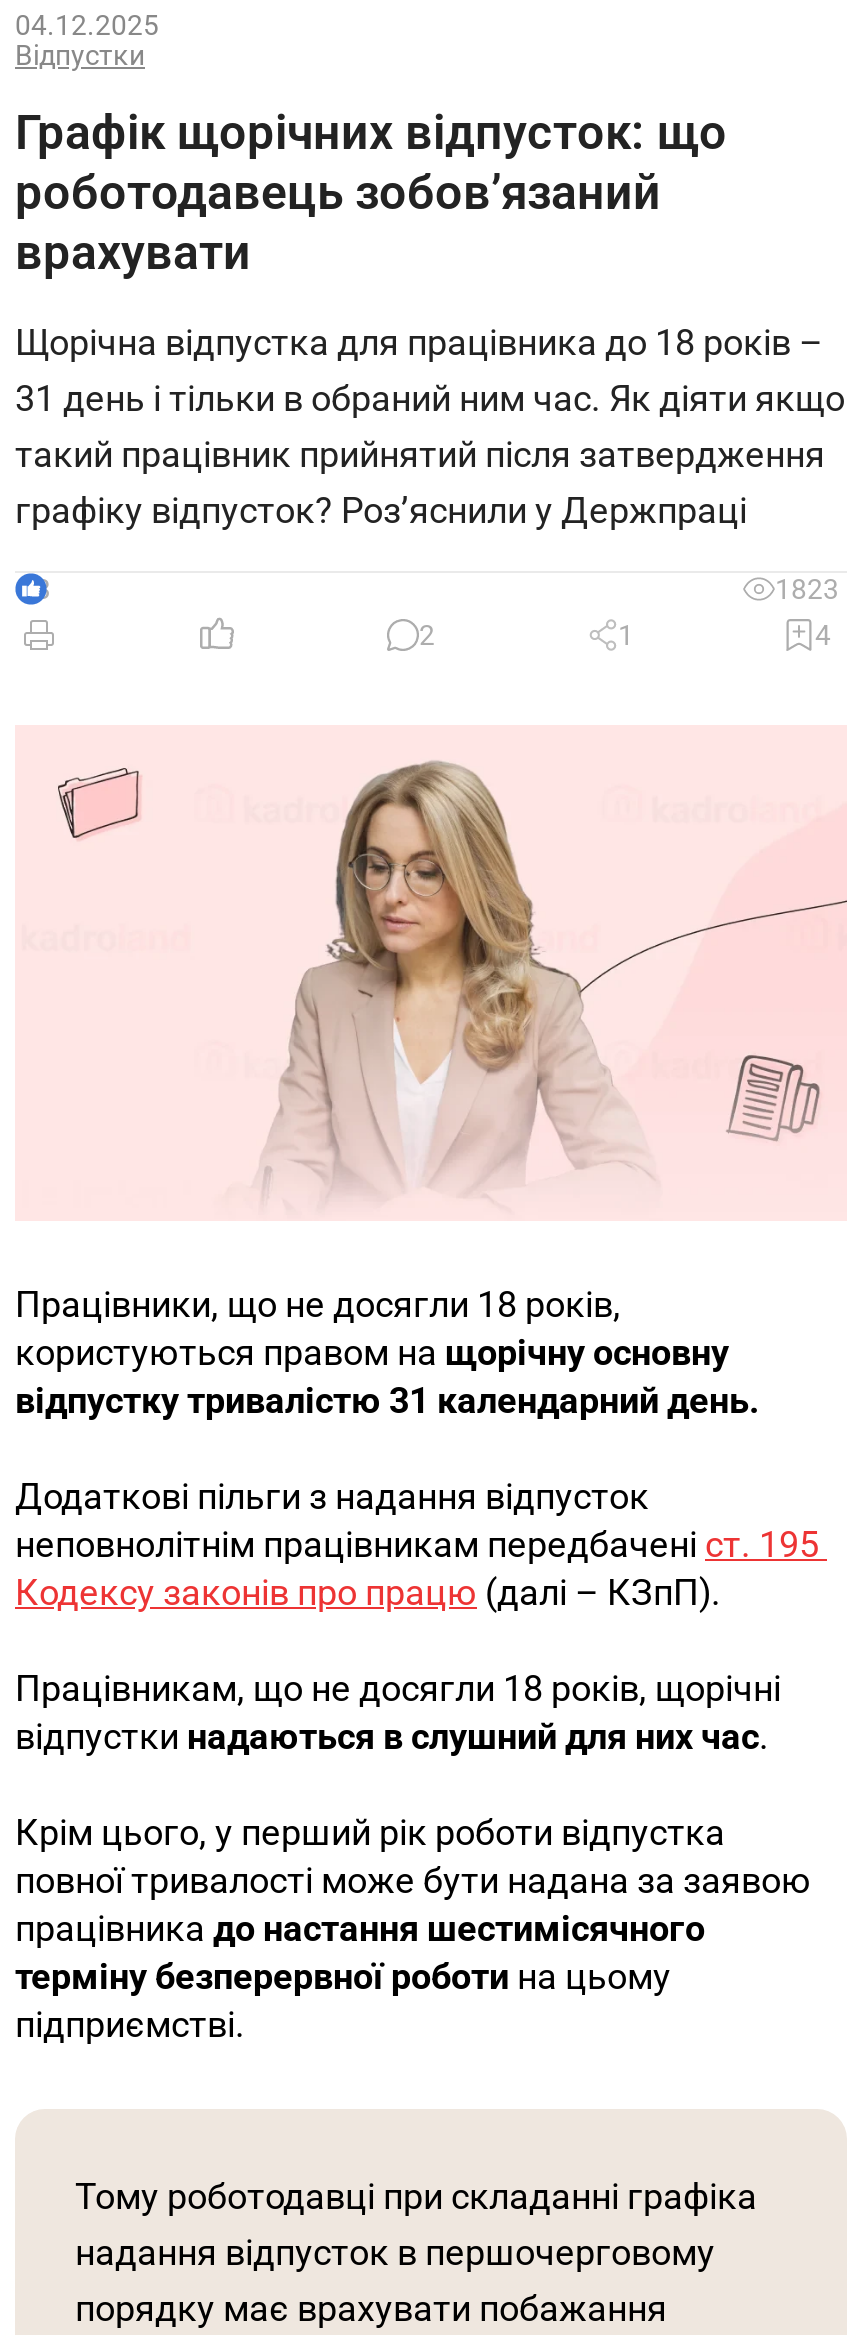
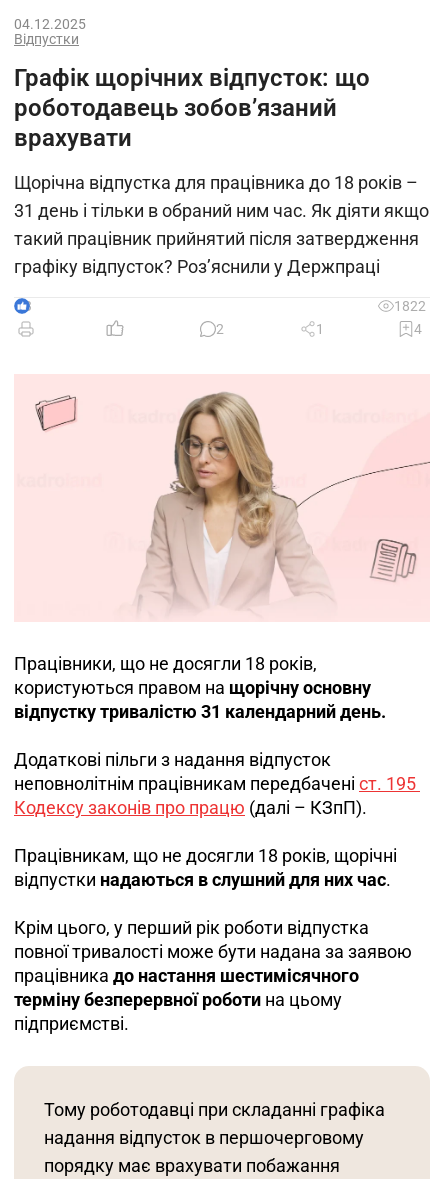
- 1823
+ 1822
